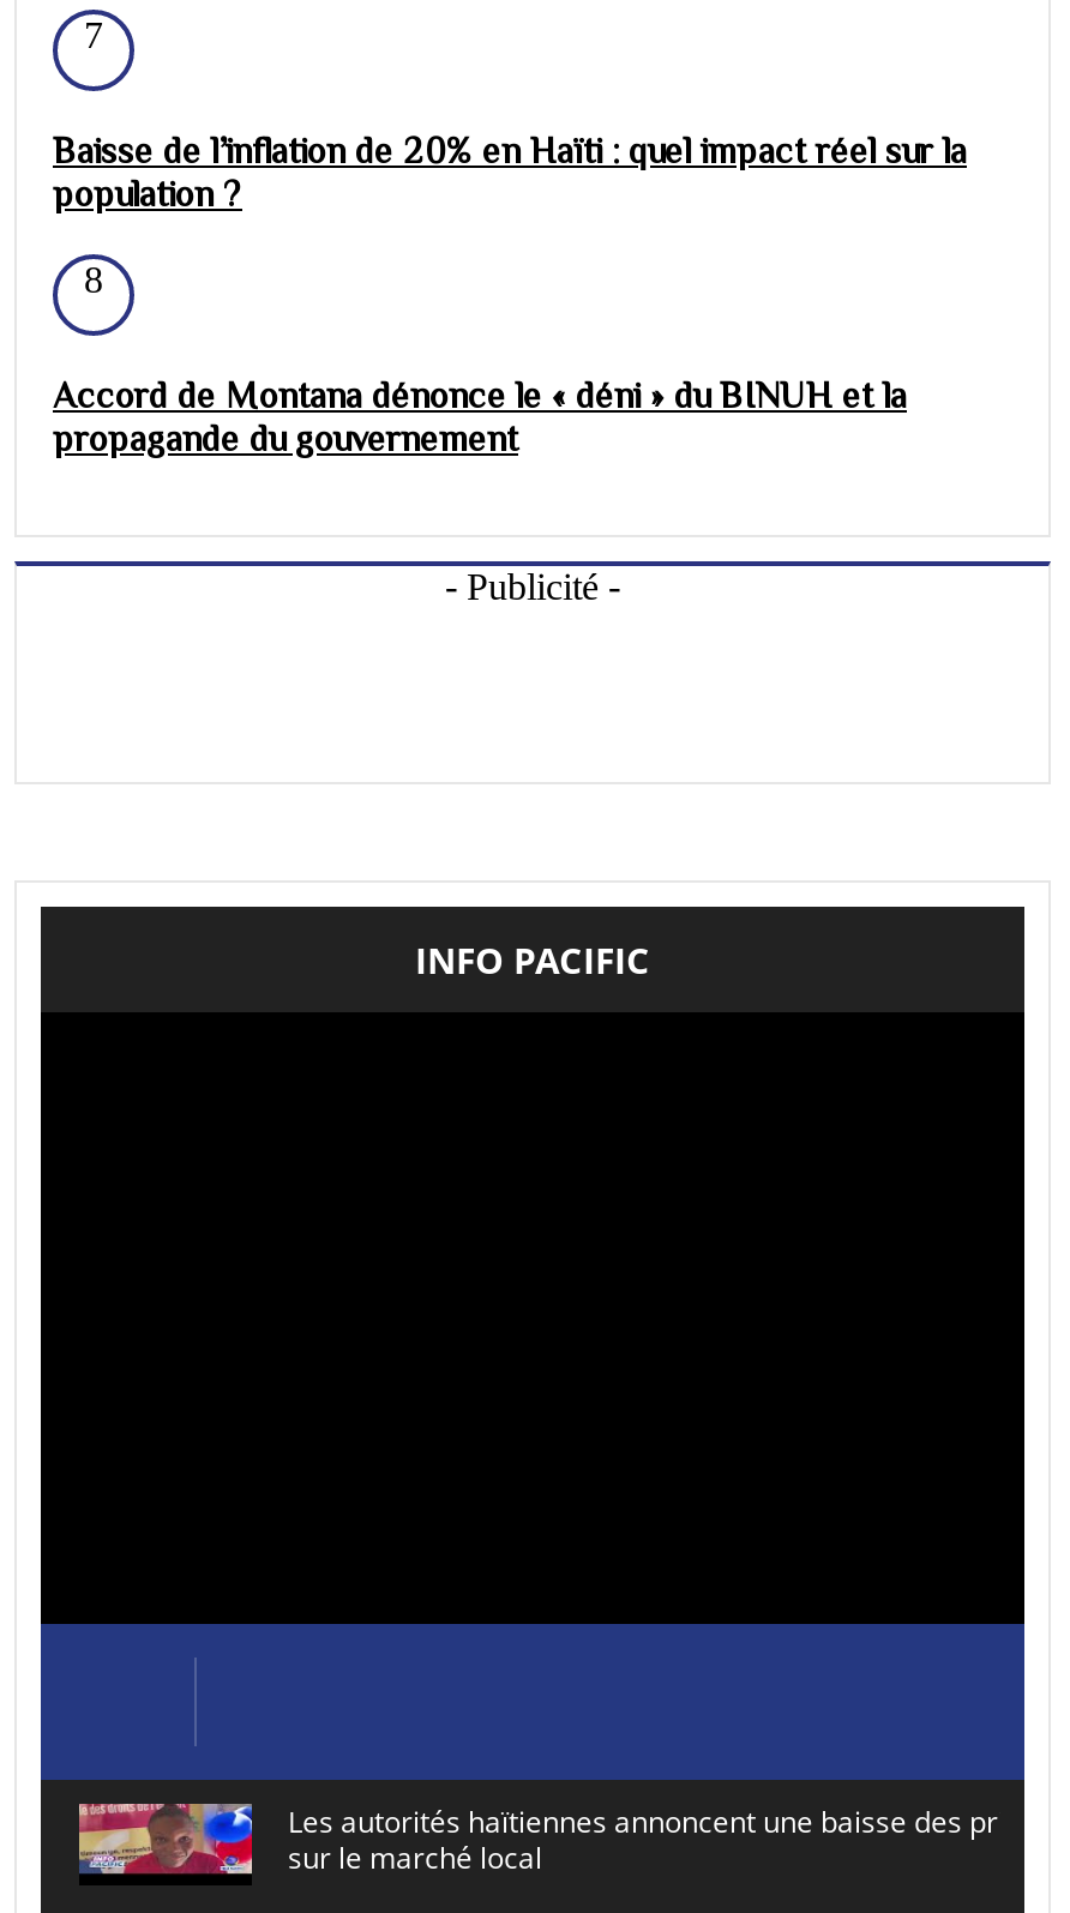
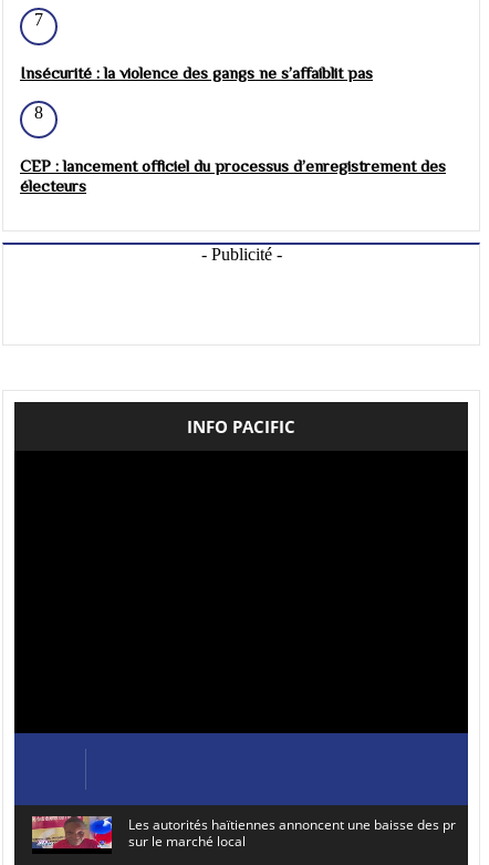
- Baisse de l’inflation de 20% en Haïti : quel impact réel sur la
- population ?
+ Insécurité : la violence des gangs ne s’affaiblit pas

- Accord de Montana dénonce le « déni » du BINUH et la
- propagande du gouvernement
+ CEP : lancement officiel du processus d’enregistrement des
+ électeurs
